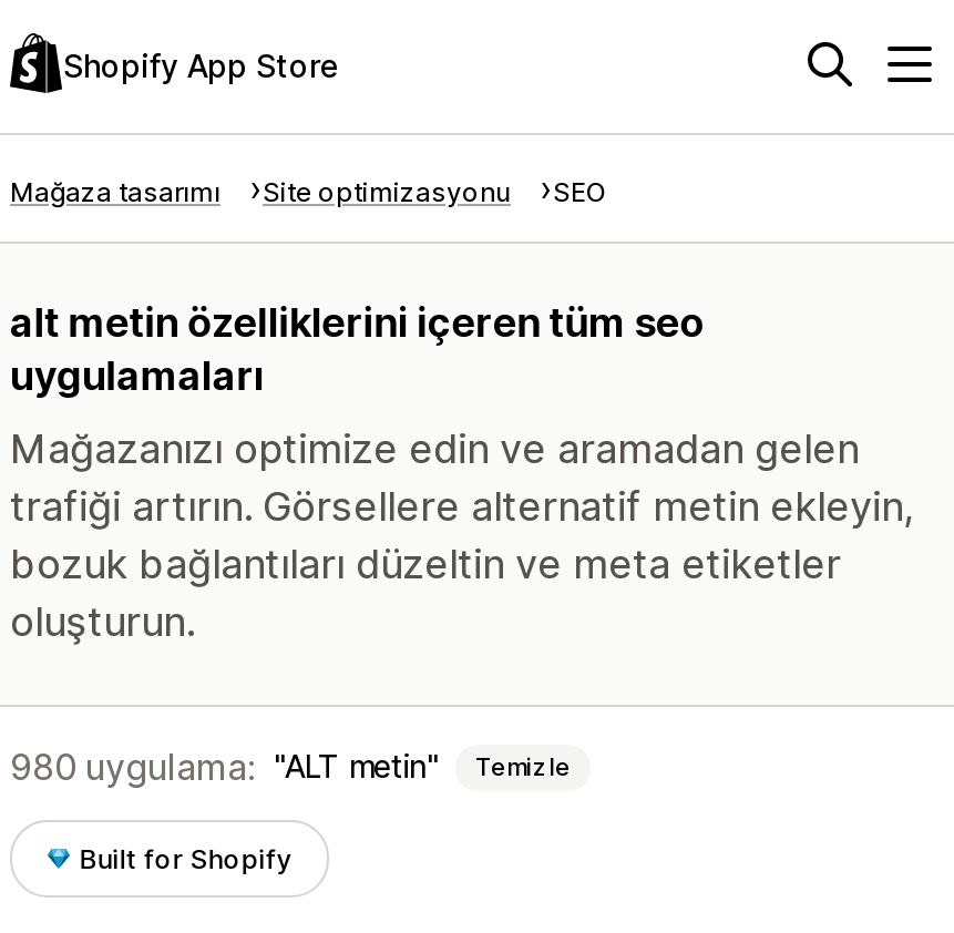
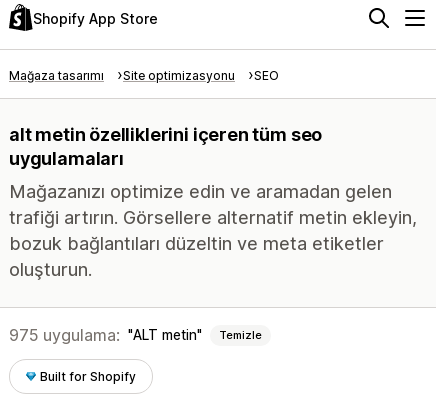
- 980 uygulama: ALT metin Temizle
+ 975 uygulama: ALT metin Temizle
